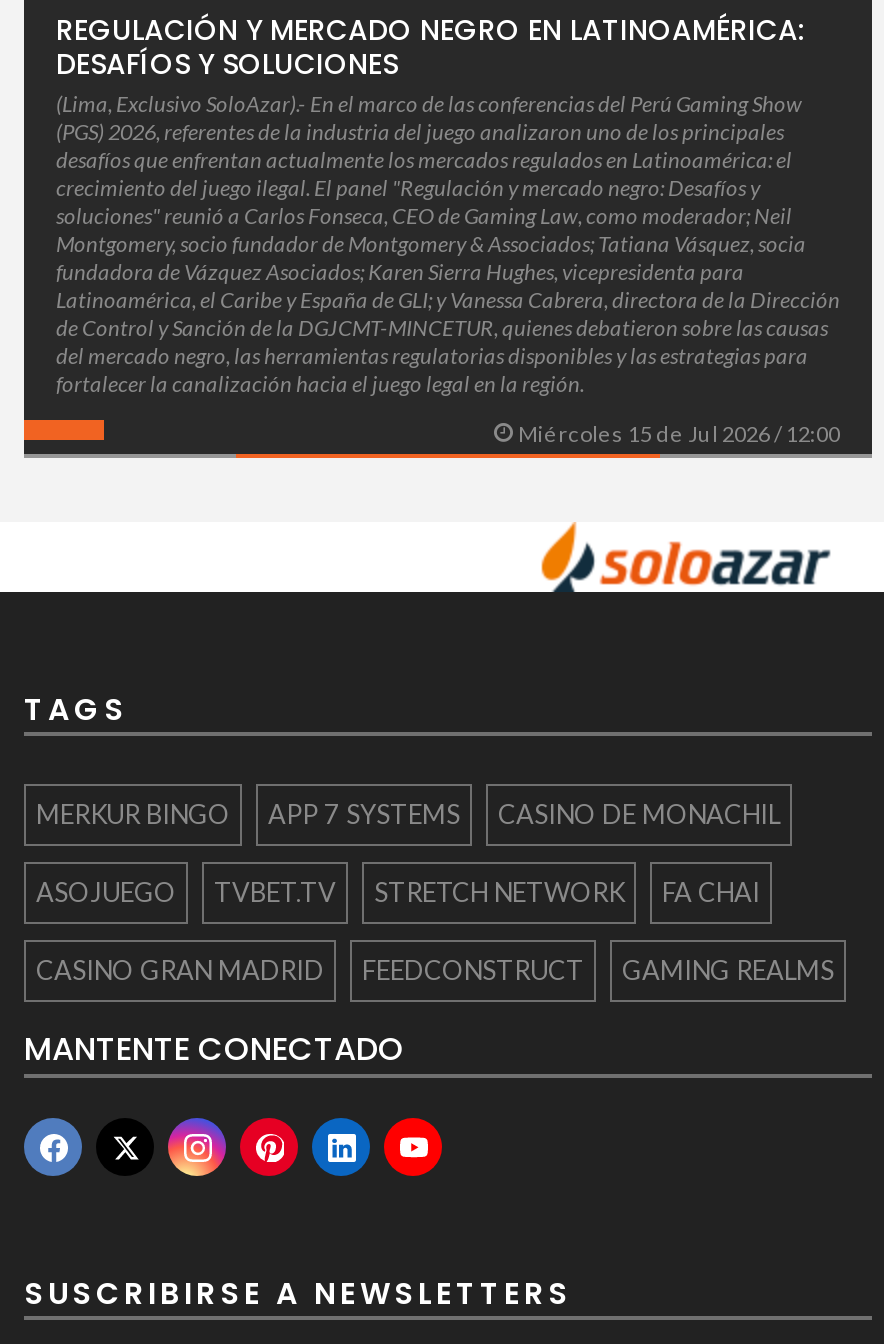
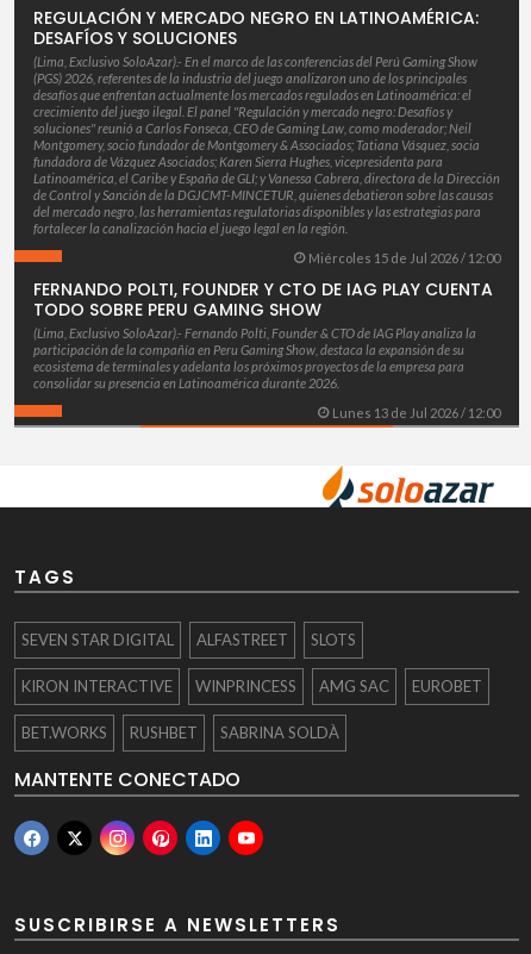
+ FERNANDO POLTI, FOUNDER Y CTO DE IAG PLAY CUENTA
+ TODO SOBRE PERU GAMING SHOW
+ (Lima, Exclusivo SoloAzar).- Fernando Polti, Founder & CTO de IAG Play analiza la
+ participación de la compañía en Peru Gaming Show, destaca la expansión de su
+ ecosistema de terminales y adelanta los próximos proyectos de la empresa para
+ consolidar su presencia en Latinoamérica durante 2026.
+ Lunes 13 de Jul 2026 / 12:00

- MERKUR BINGO
- APP 7 SYSTEMS
- CASINO DE MONACHIL
+ SEVEN STAR DIGITAL
+ ALFASTREET
+ SLOTS

- ASOJUEGO
- TVBET.TV
- STRETCH NETWORK
- FA CHAI
+ KIRON INTERACTIVE
+ WINPRINCESS
+ AMG SAC
+ EUROBET

- CASINO GRAN MADRID
- FEEDCONSTRUCT
- GAMING REALMS
+ BET.WORKS
+ RUSHBET
+ SABRINA SOLDÀ
